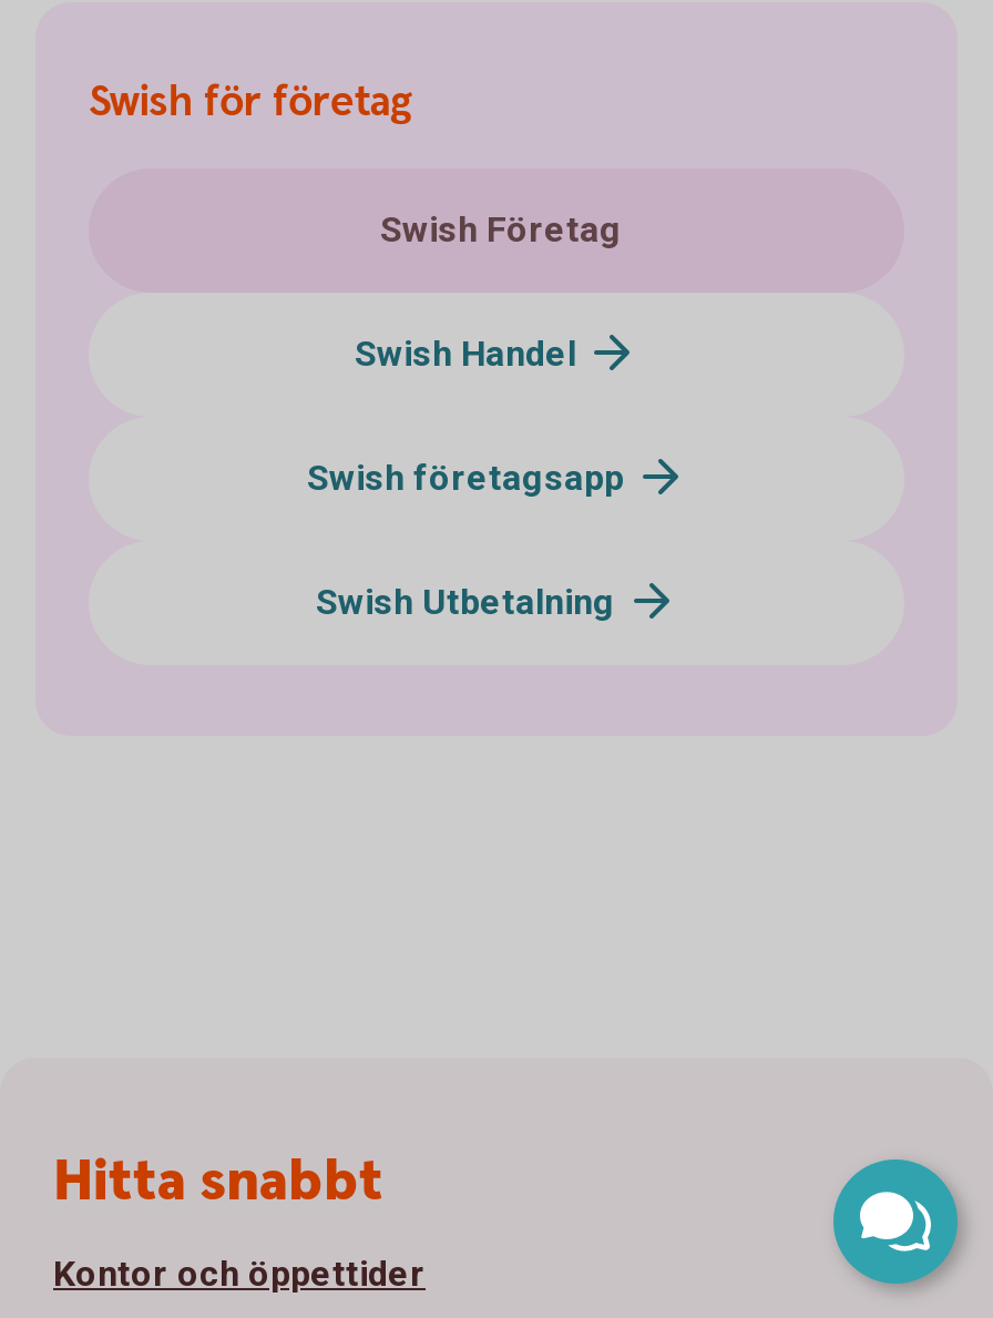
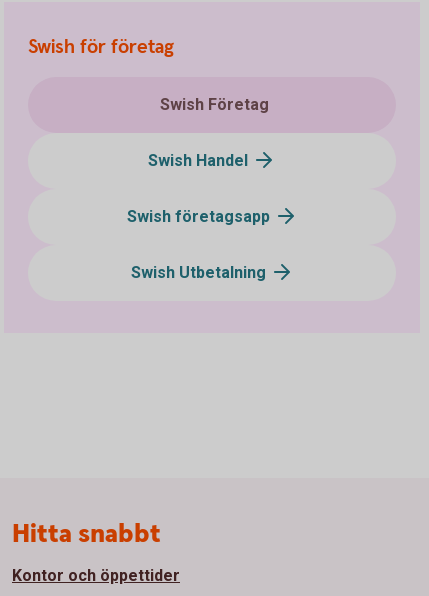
- [image]
